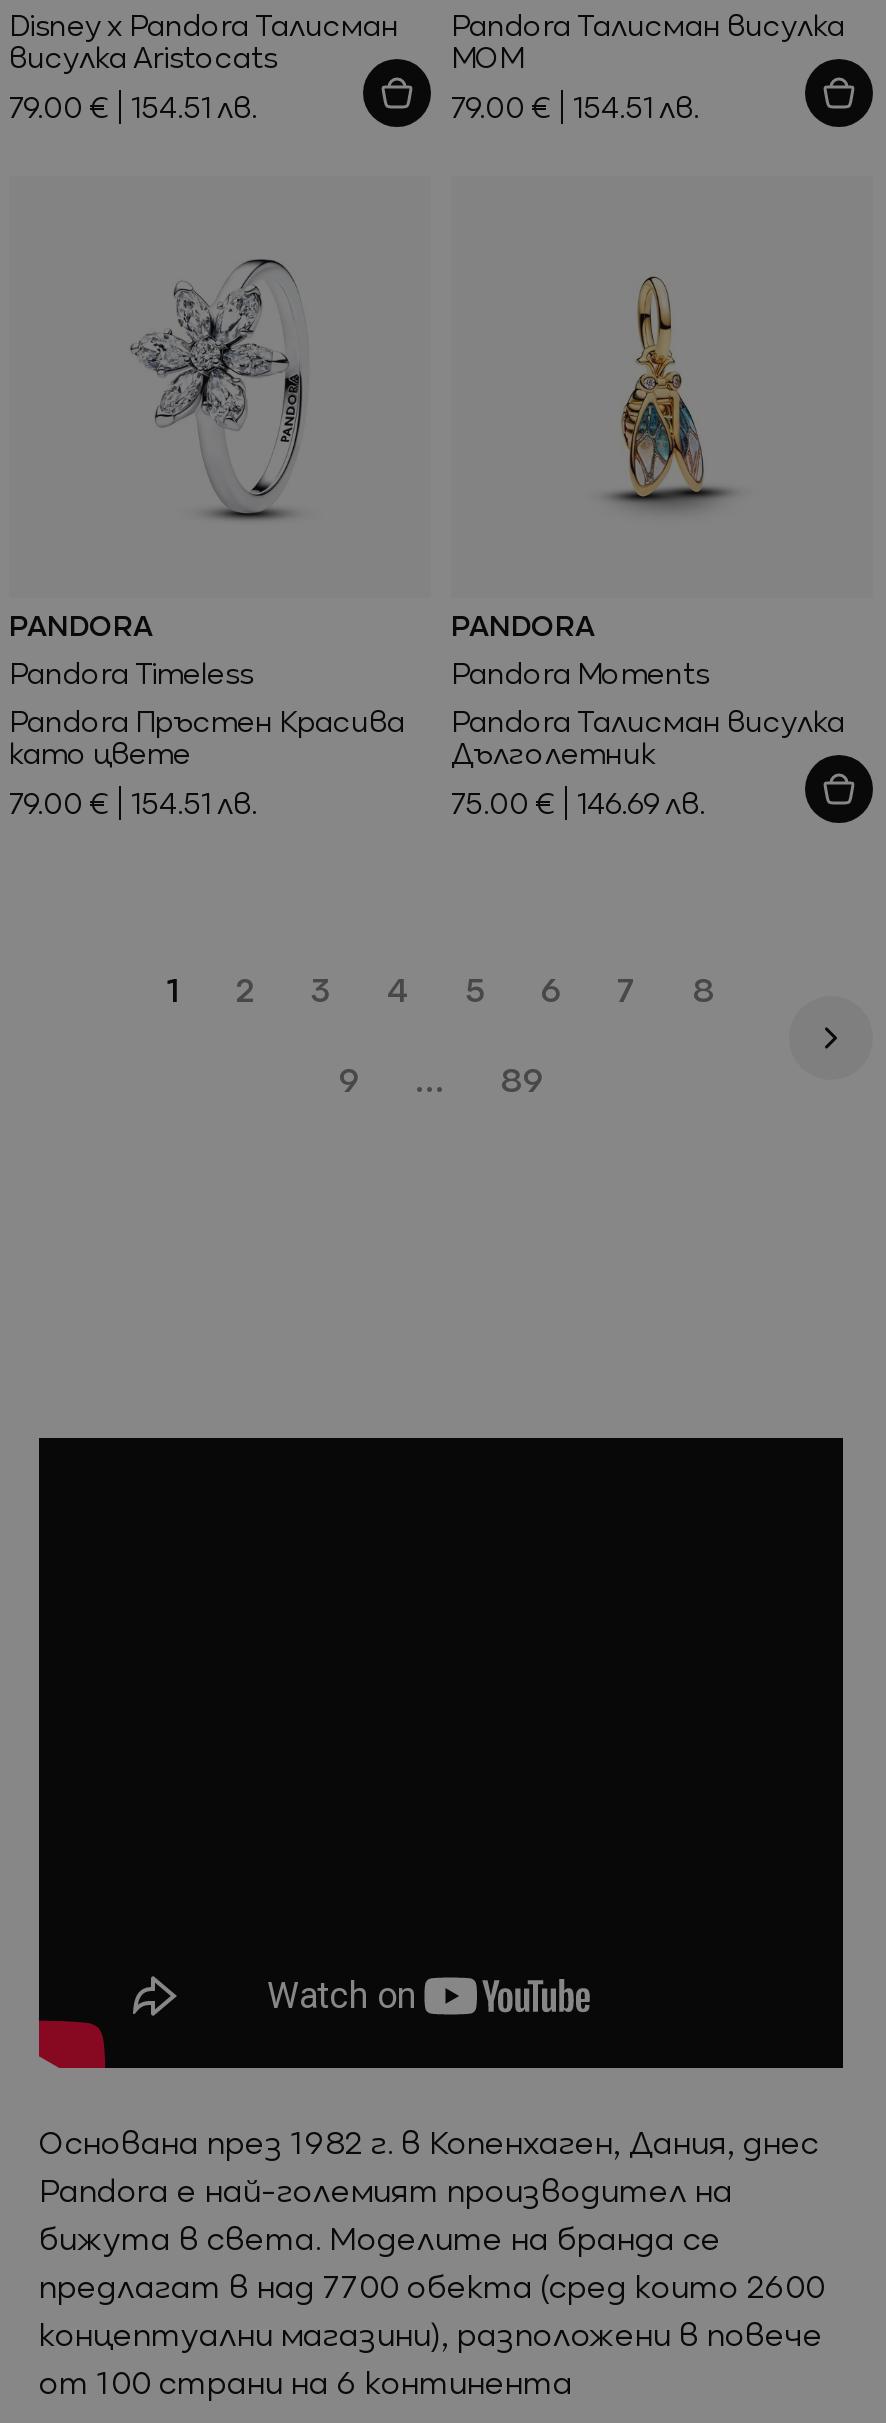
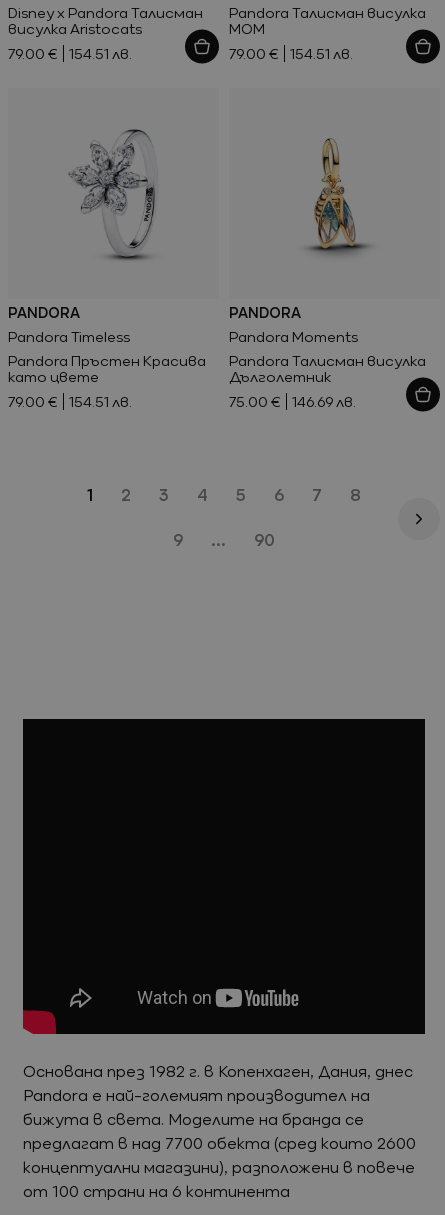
- 89
+ 90
